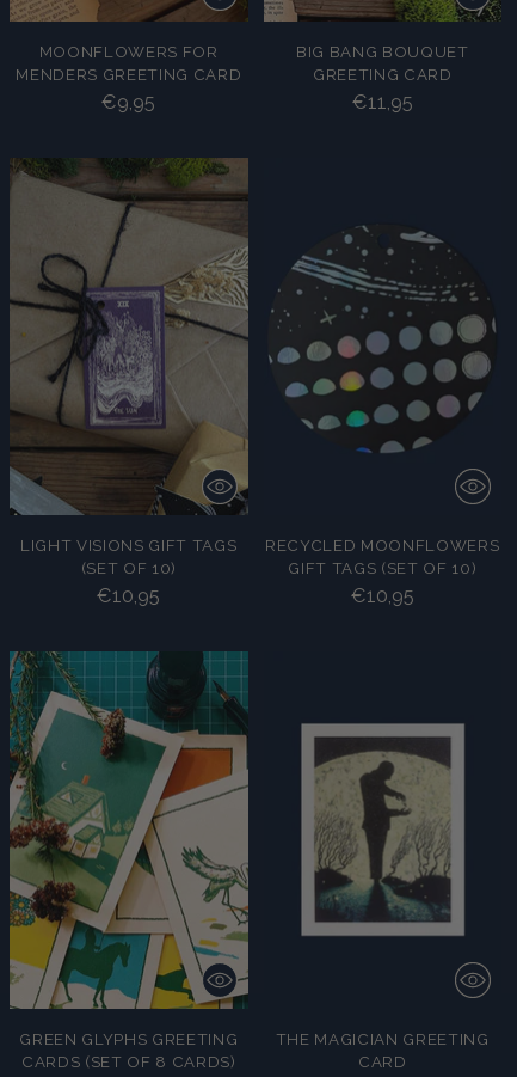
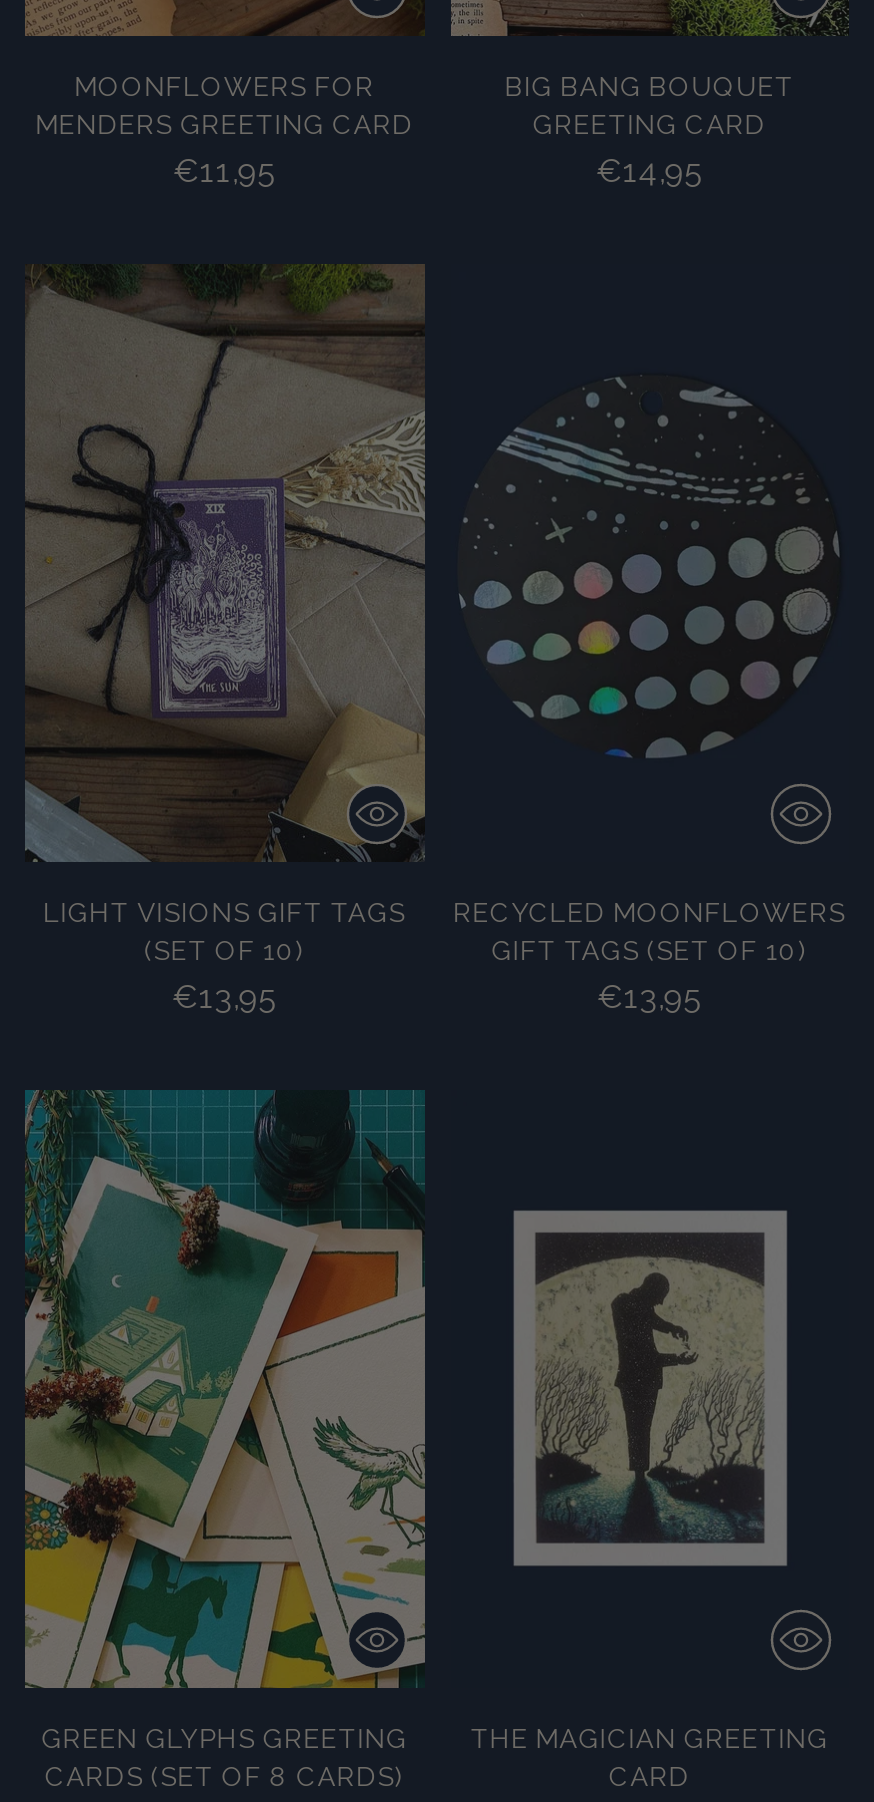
- €9,95
+ €11,95

- €11,95
+ €14,95

- €10,95
+ €13,95

- €10,95
+ €13,95
